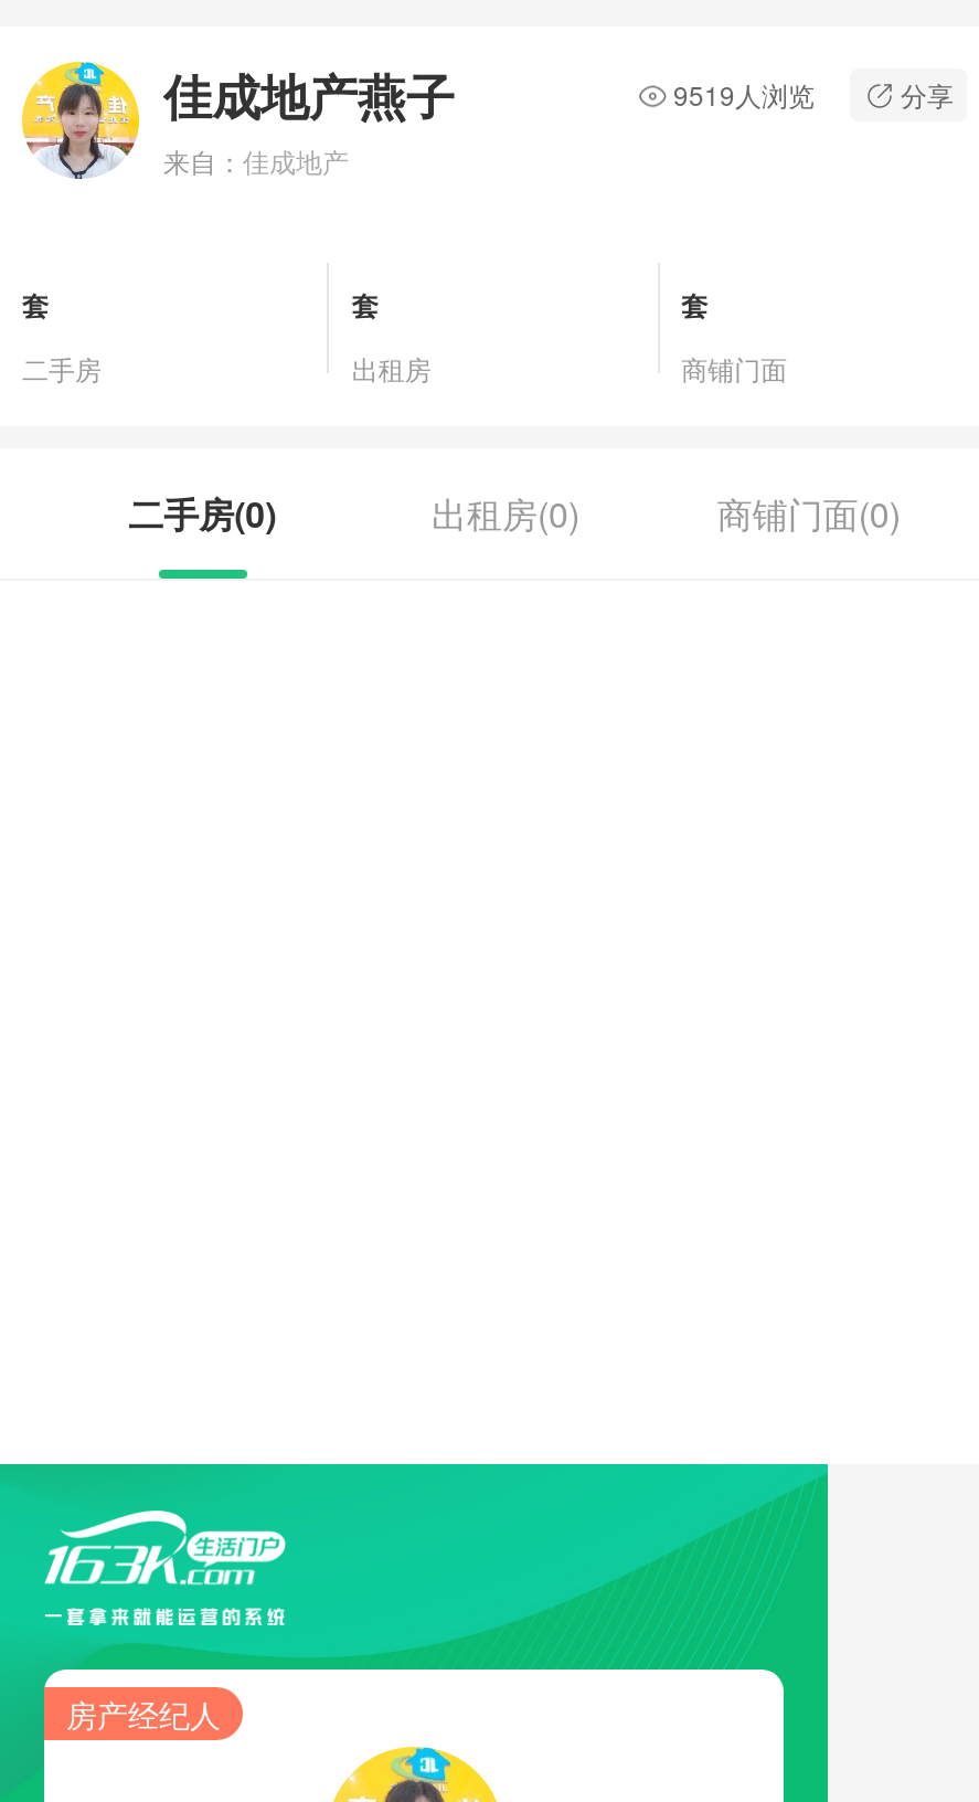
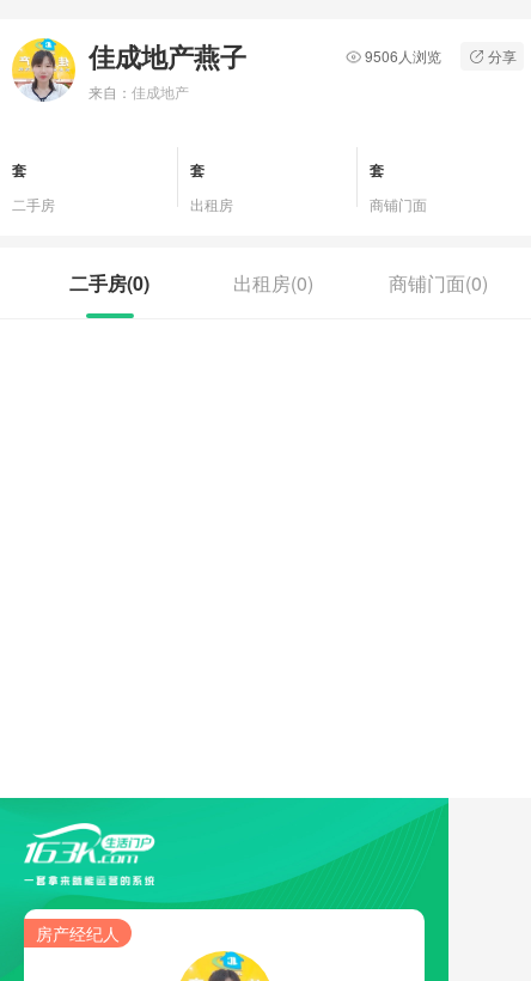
- 9519人浏览
+ 9506人浏览
